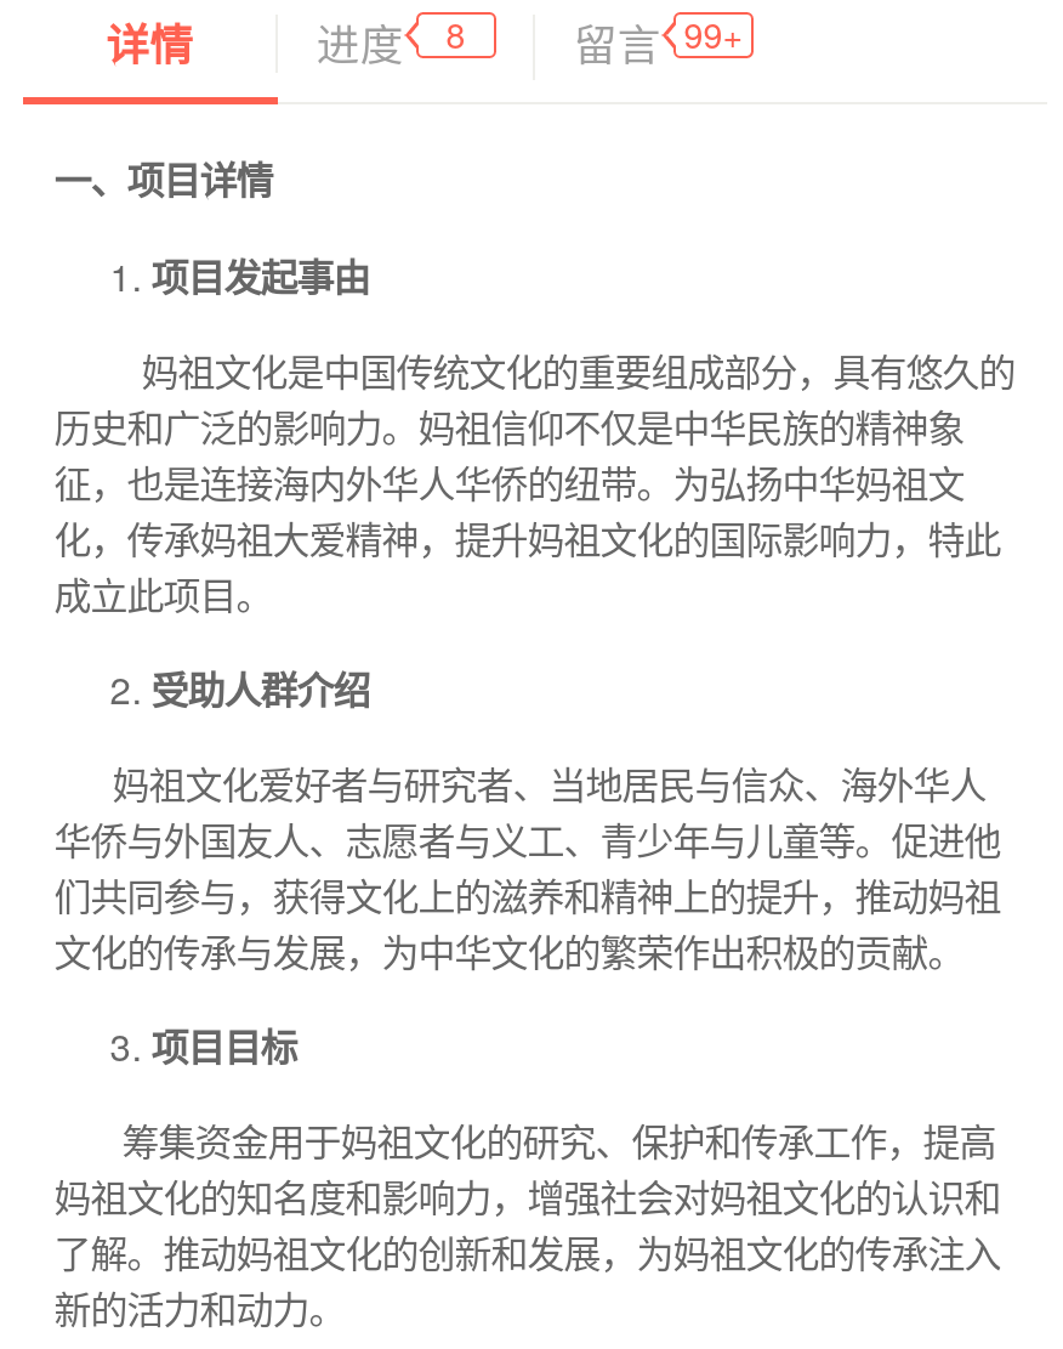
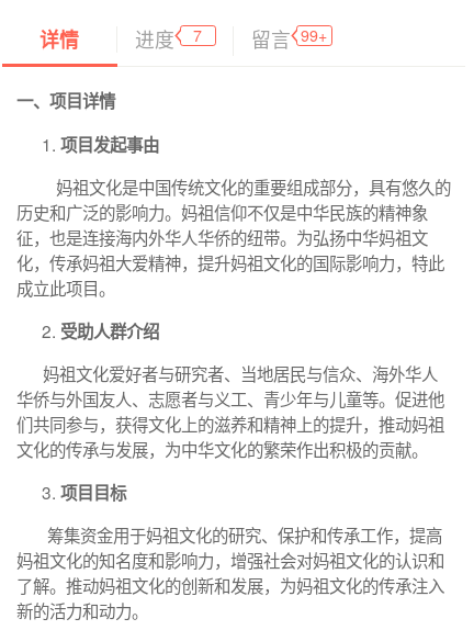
- 进度 8
+ 进度 7
